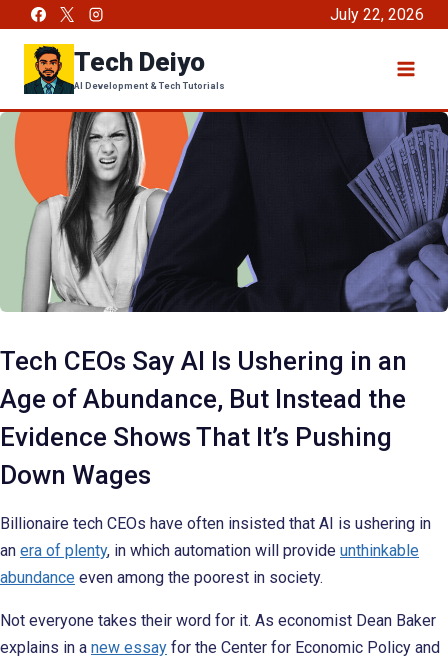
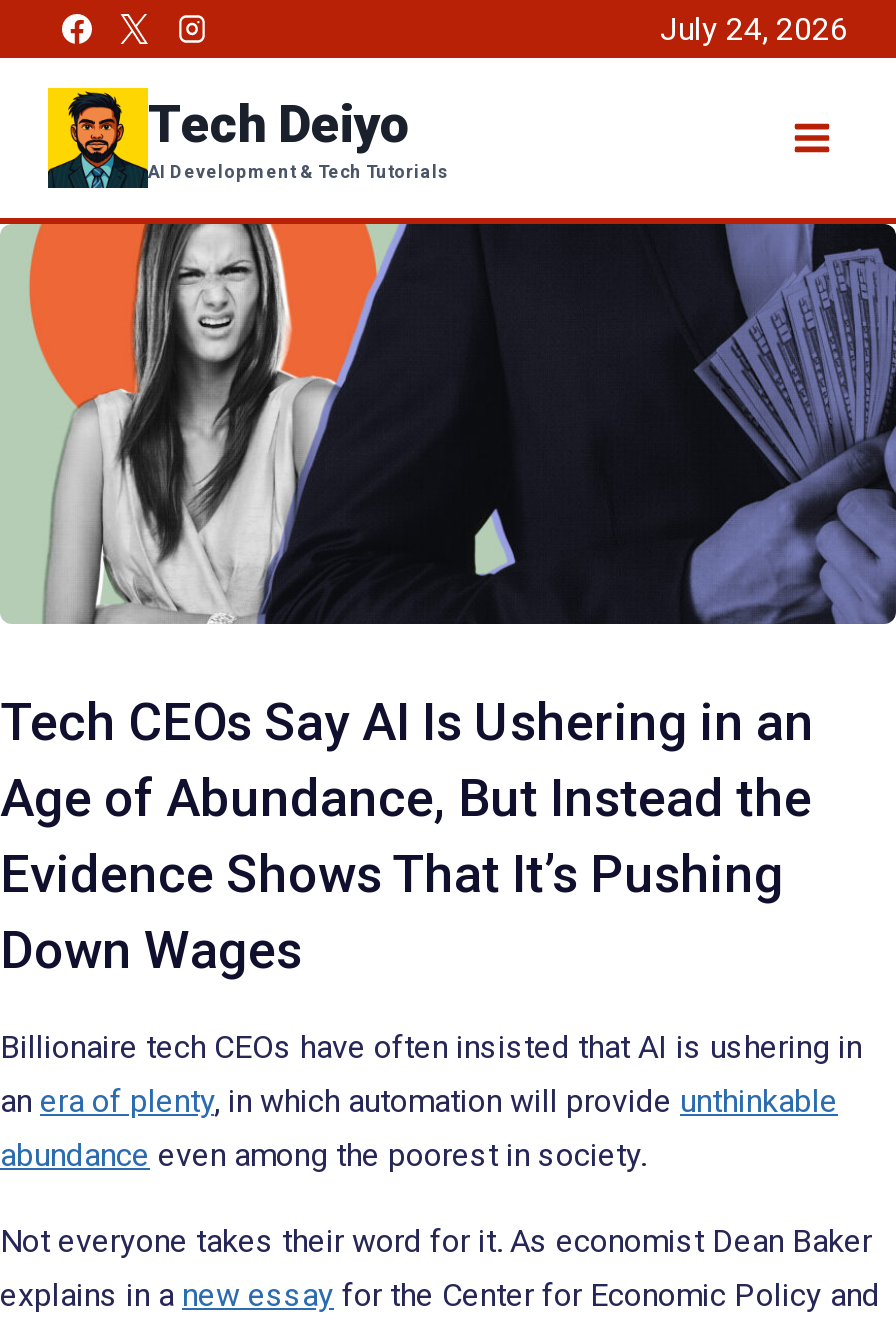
- July 22, 2026
+ July 24, 2026
